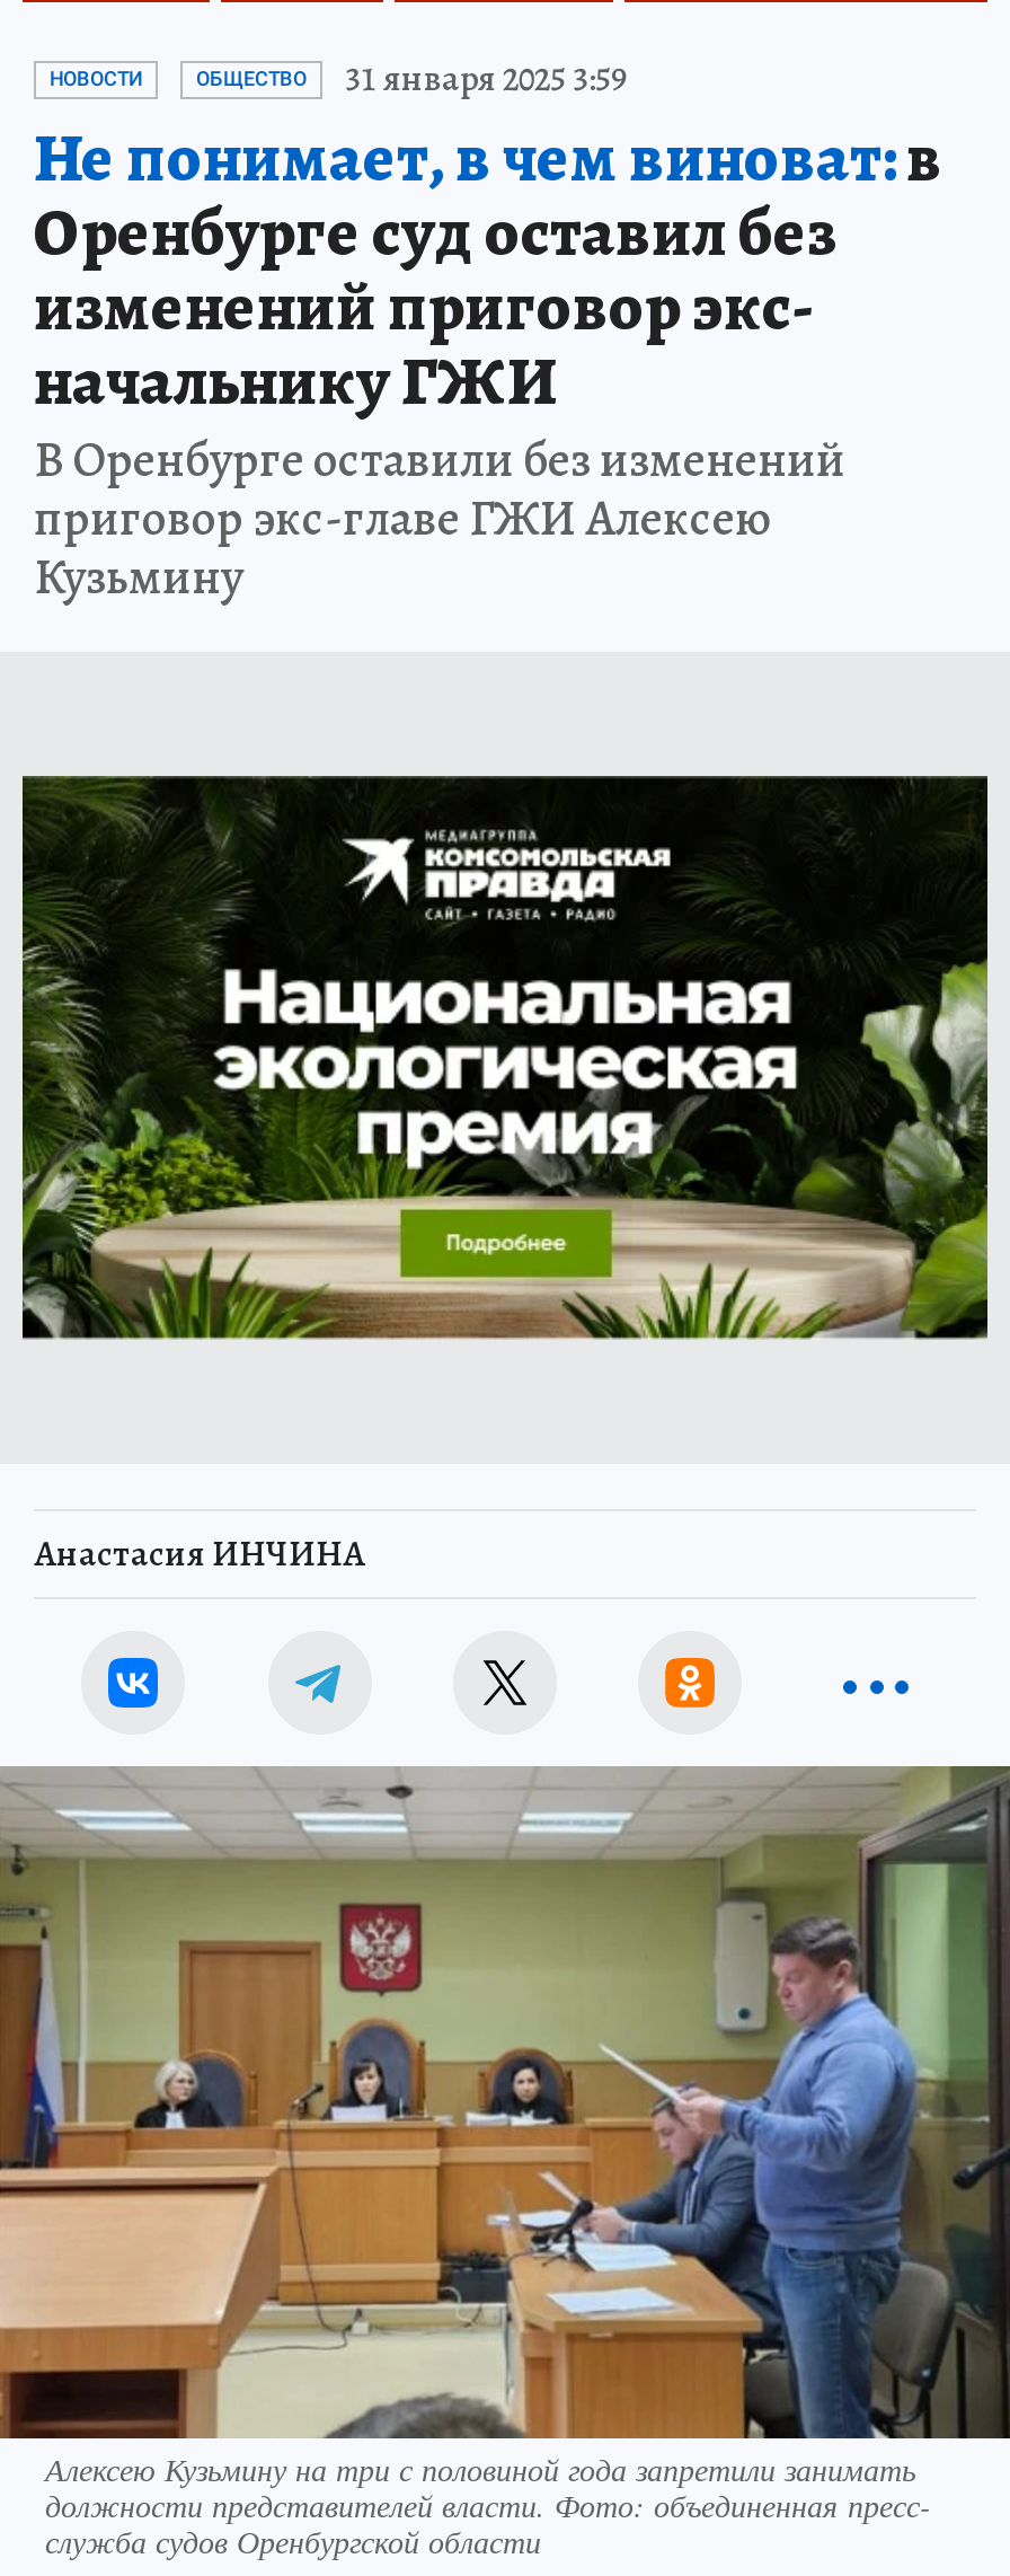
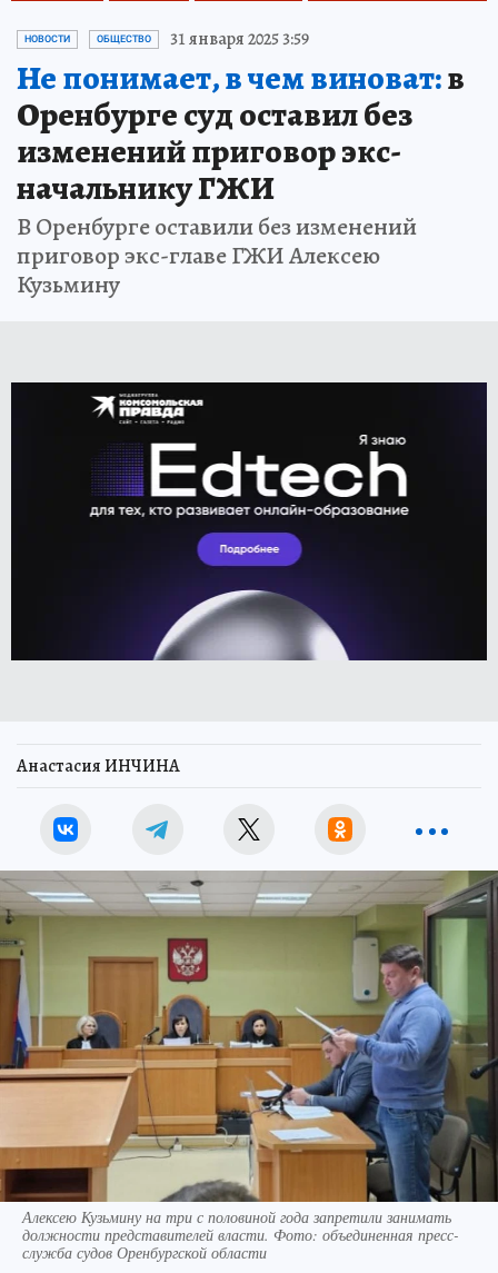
- [image]
+ [image]
